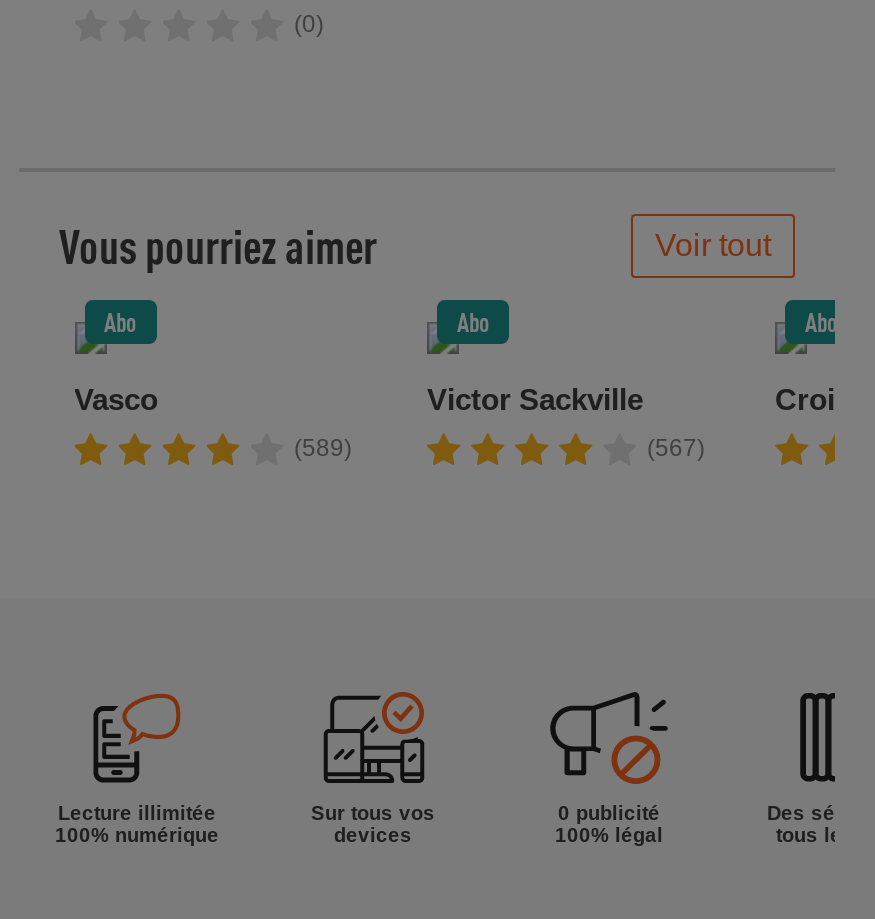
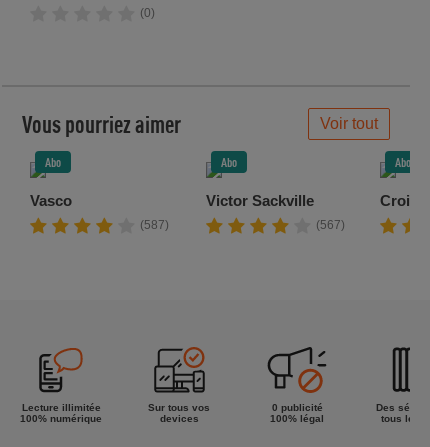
- (589)
+ (587)
